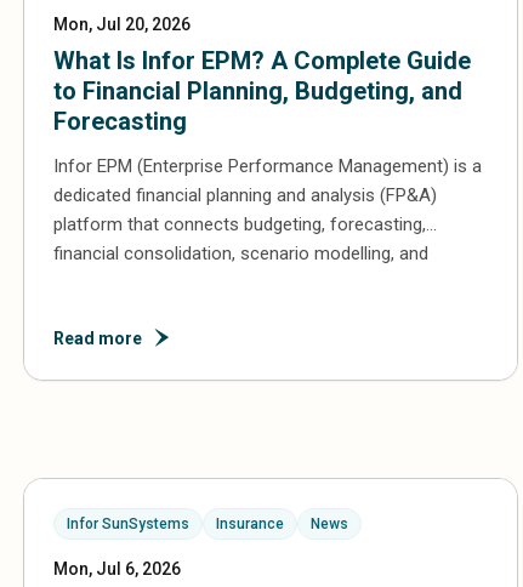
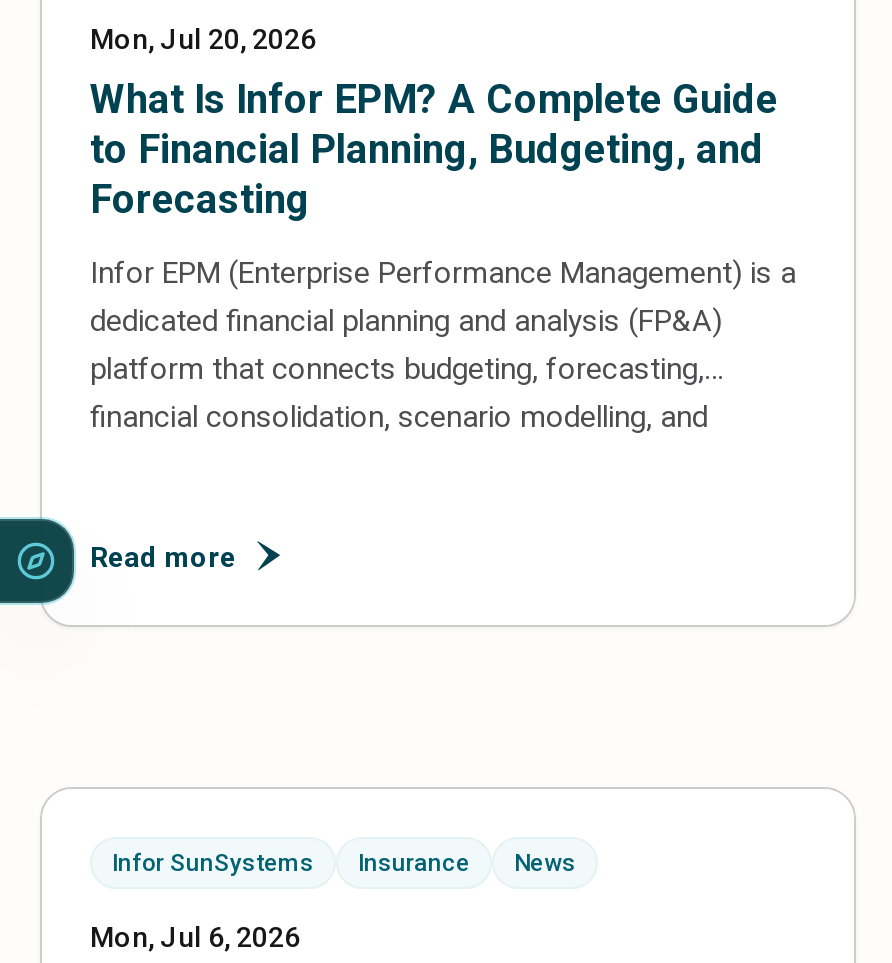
+ [image]
